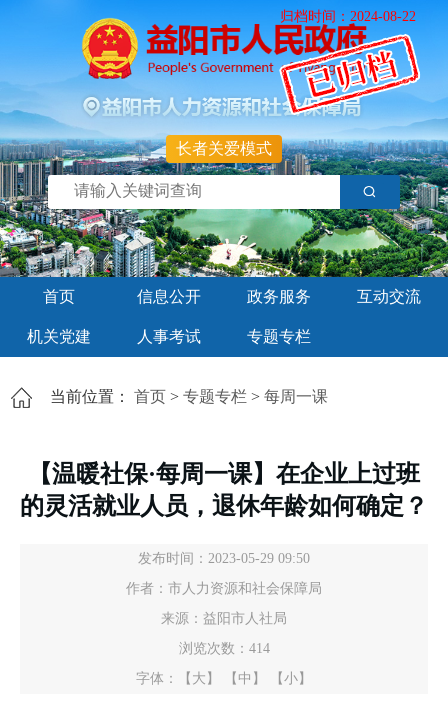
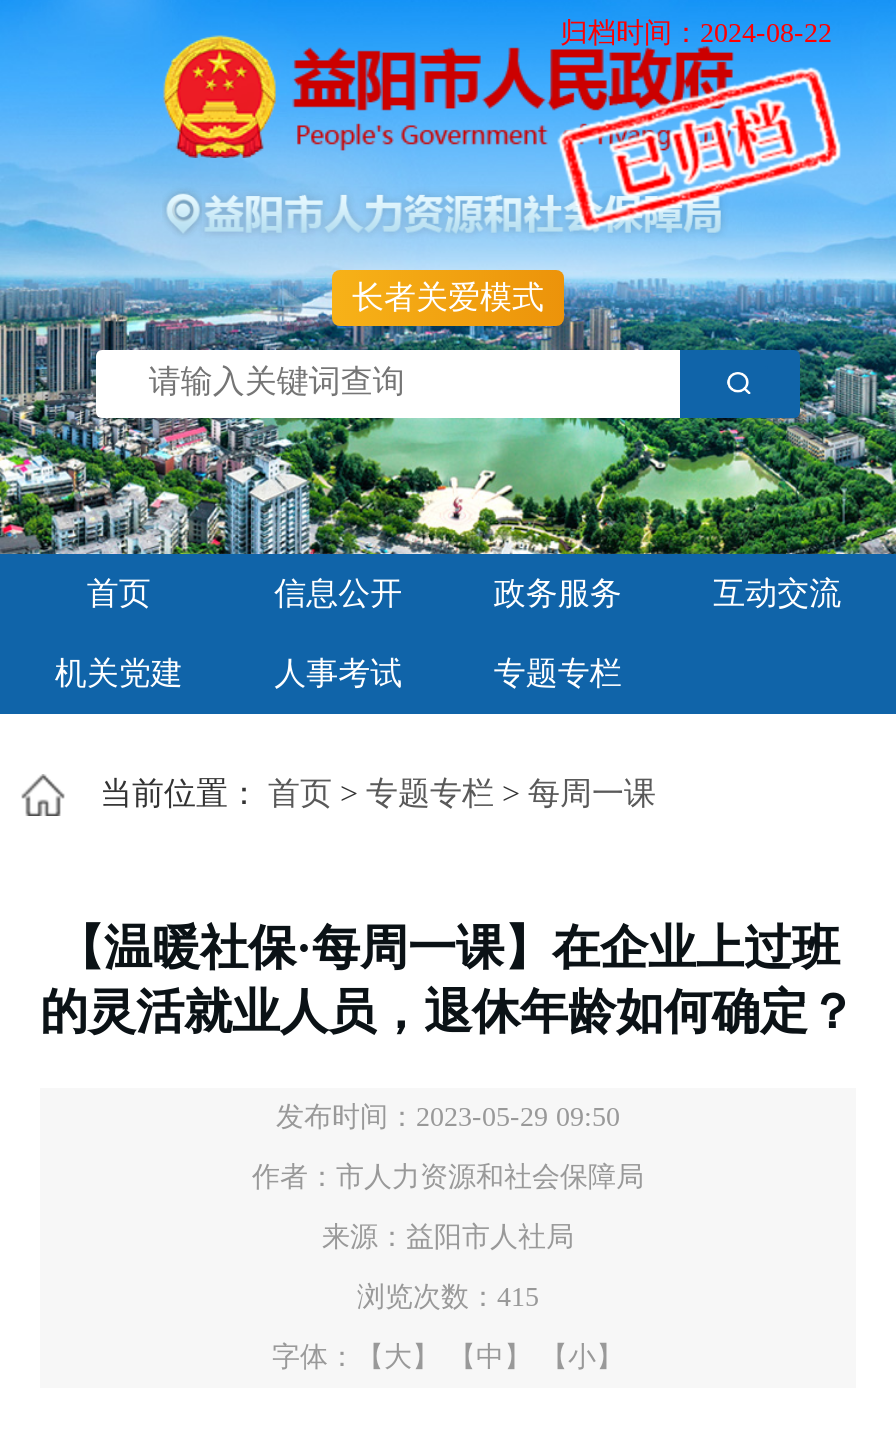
- 浏览次数：414
+ 浏览次数：415
